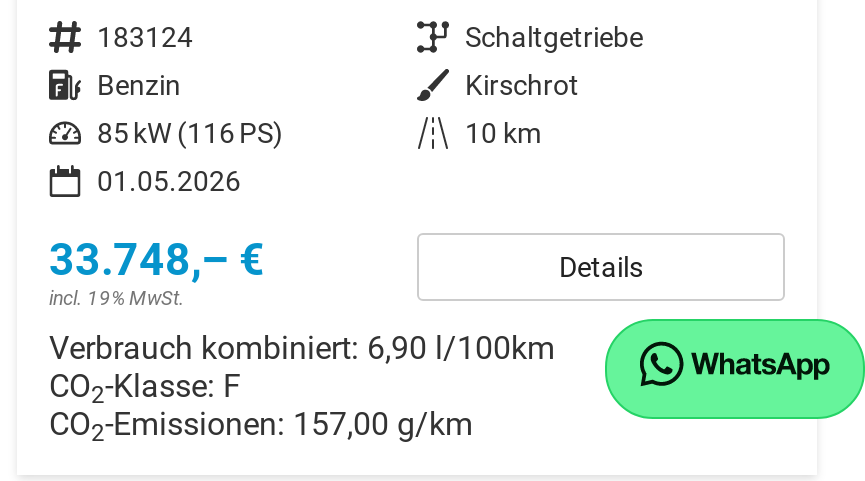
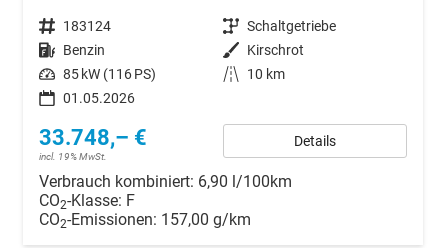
- [image]
